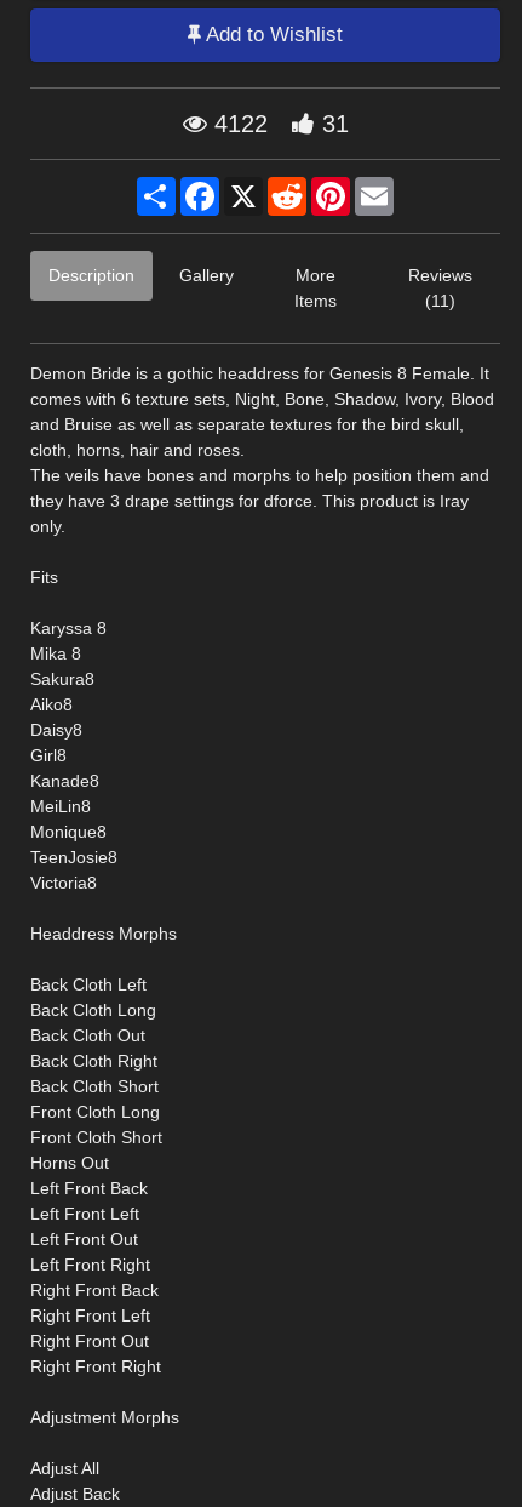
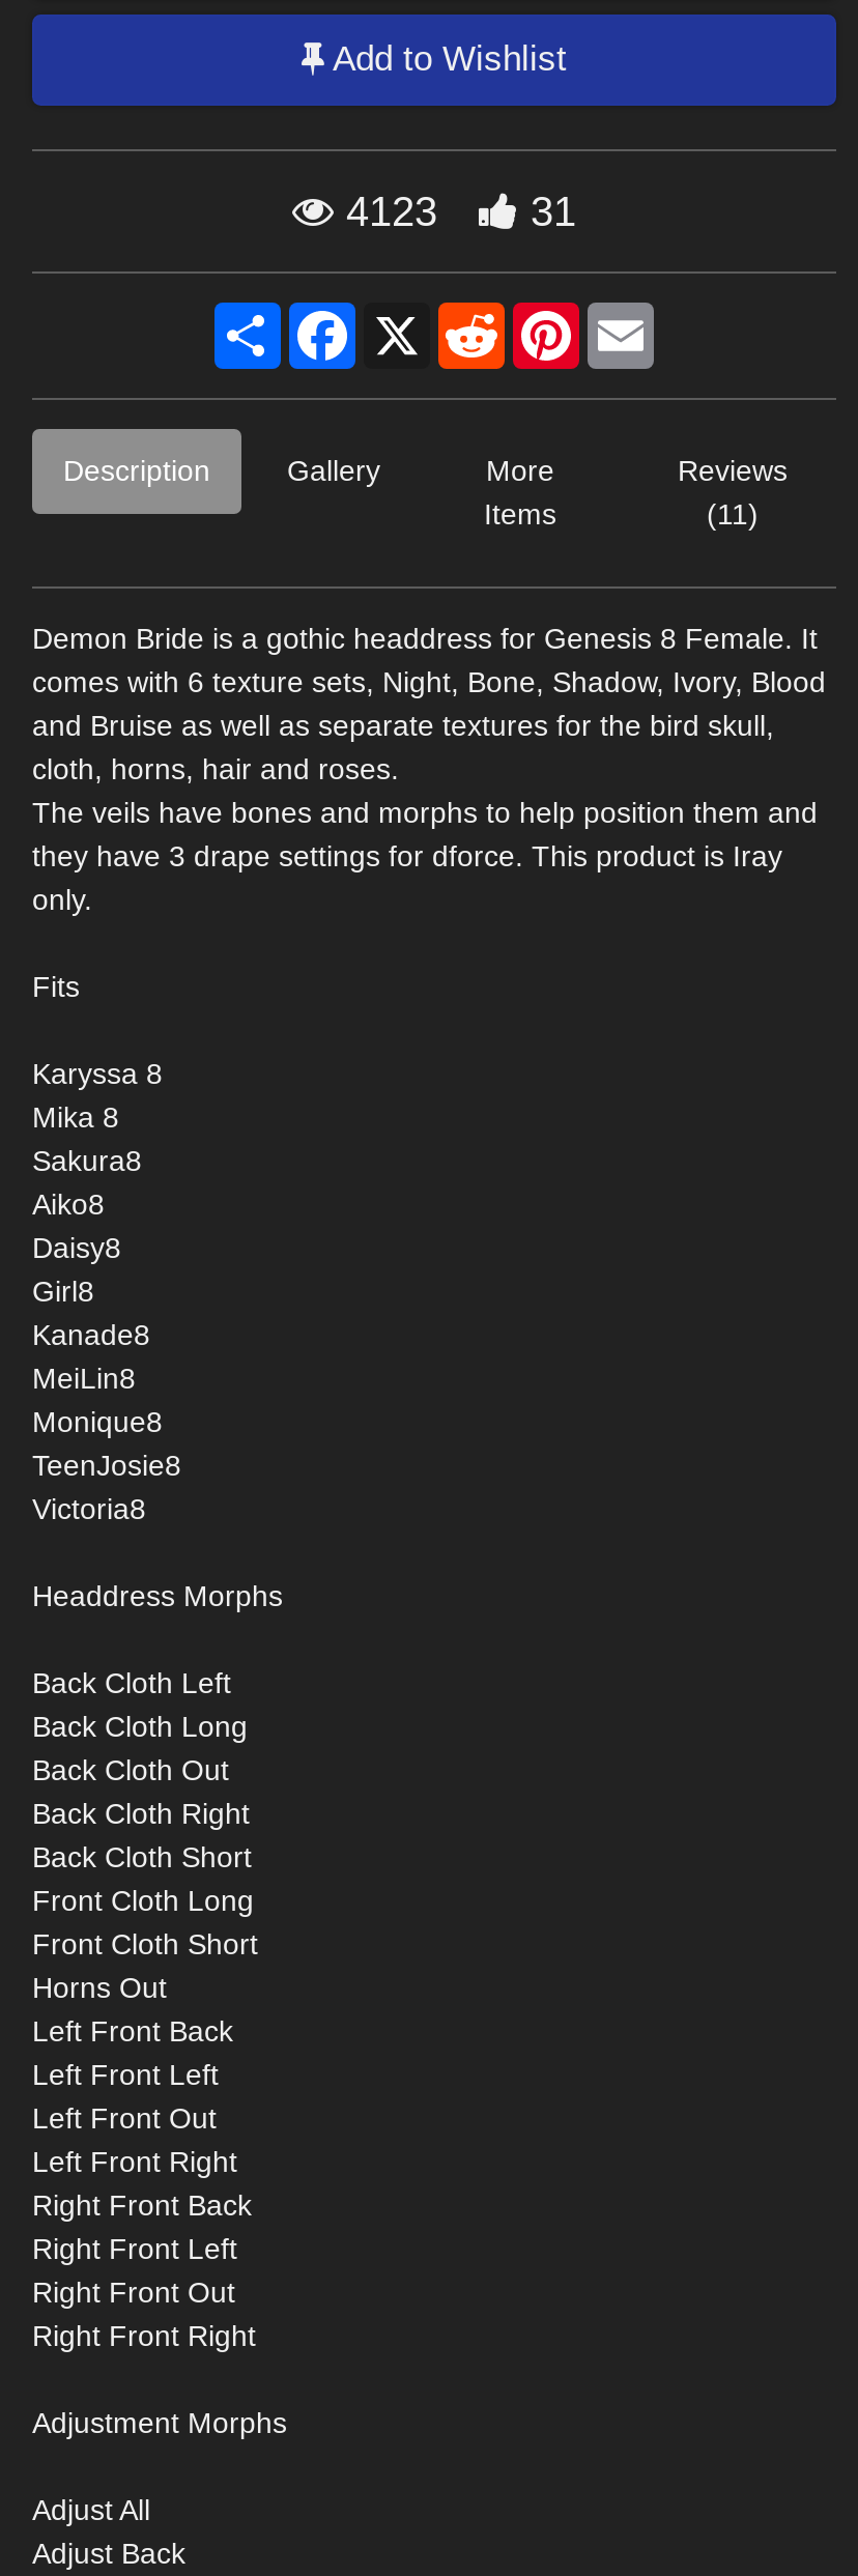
- 4122 31
+ 4123 31
